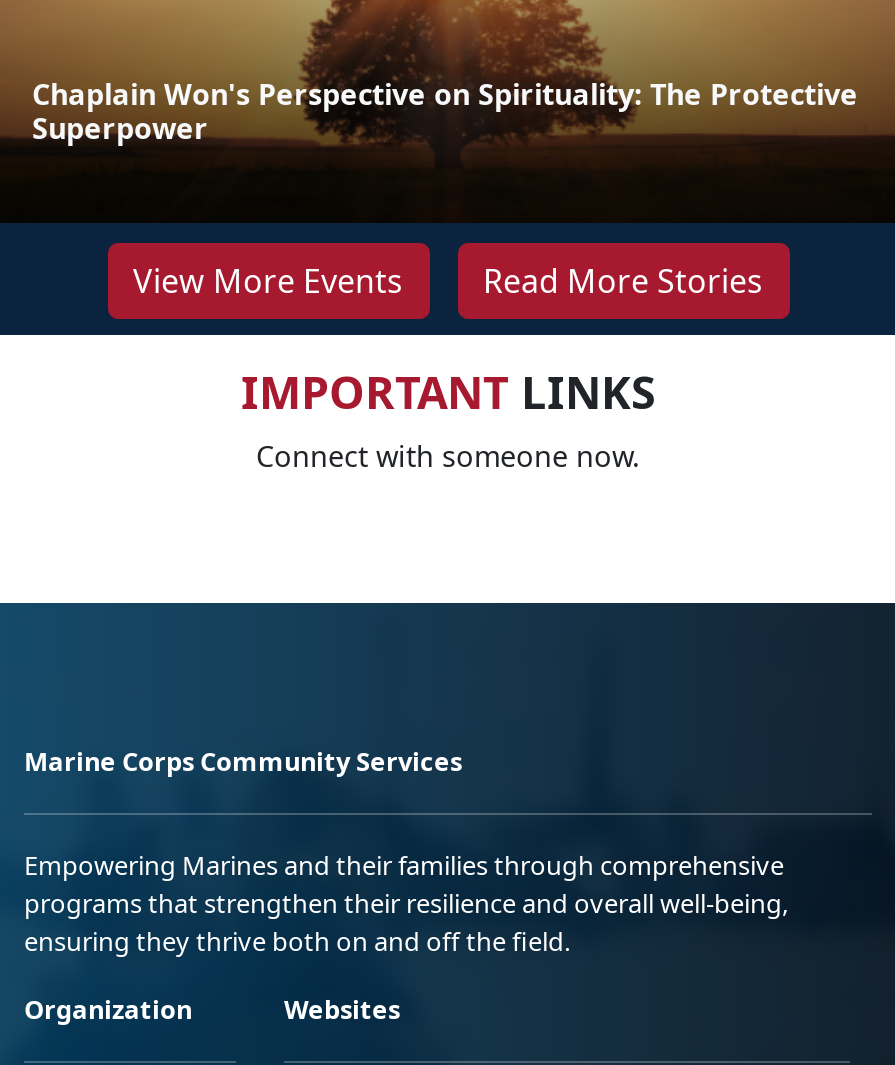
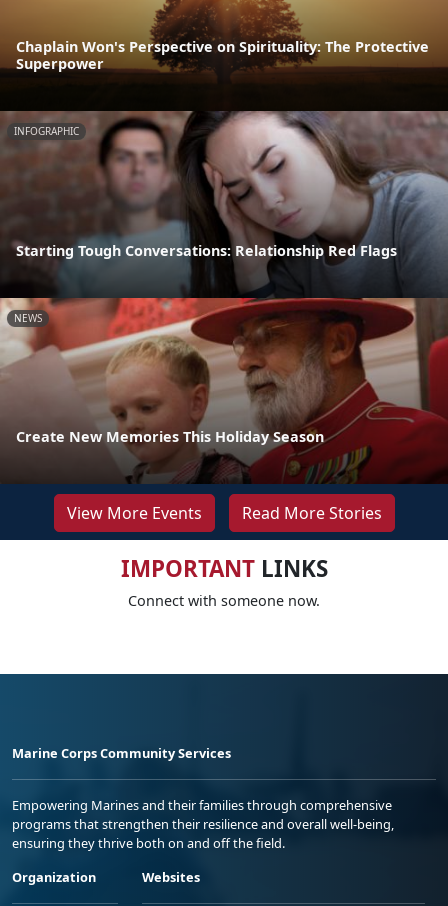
+ [image]
+ INFOGRAPHIC

+ NEWS

+ Starting Tough Conversations: Relationship Red Flags

+ Create New Memories This Holiday Season
